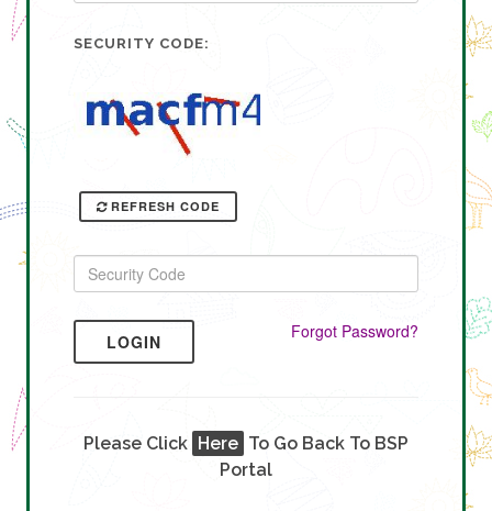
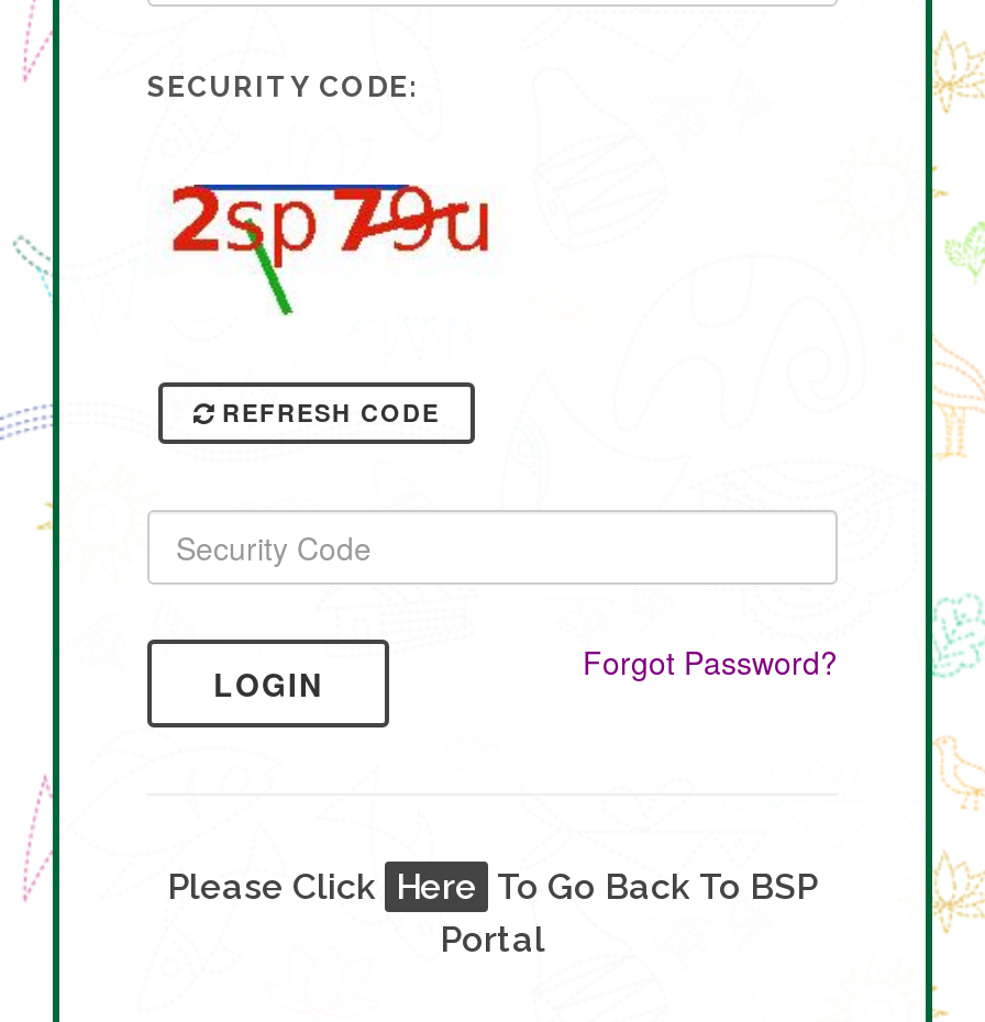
- [image]
+ [image]
